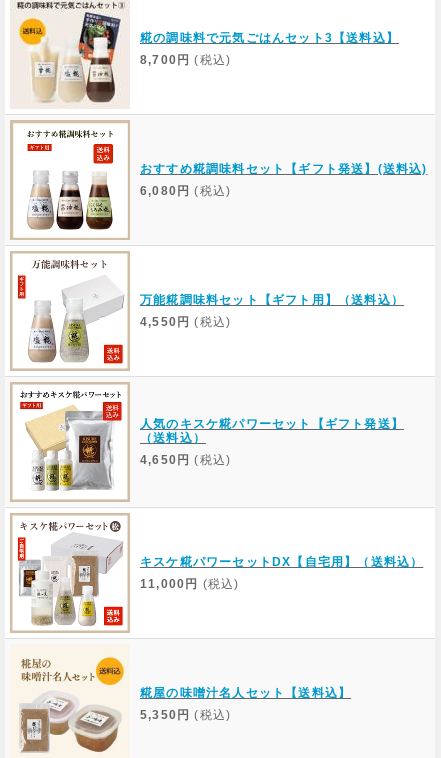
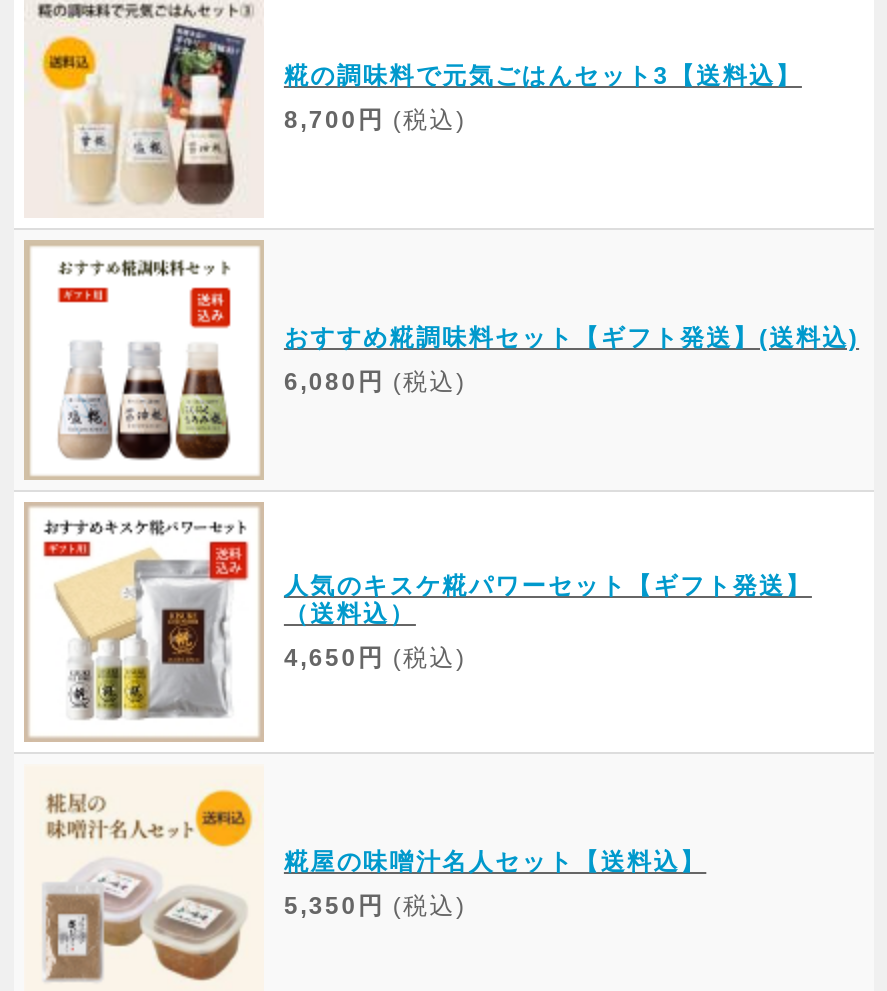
- [image]
- 万能糀調味料セット【ギフト用】（送料込）
- 4,550円 (税込)

- [image]
- キスケ糀パワーセットDX【自宅用】（送料込）
- 11,000円 (税込)
